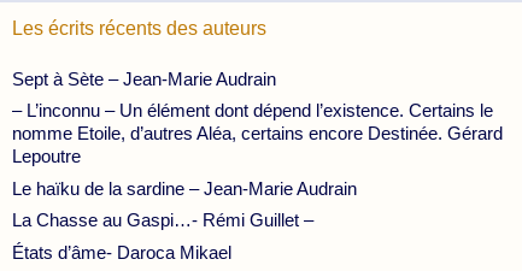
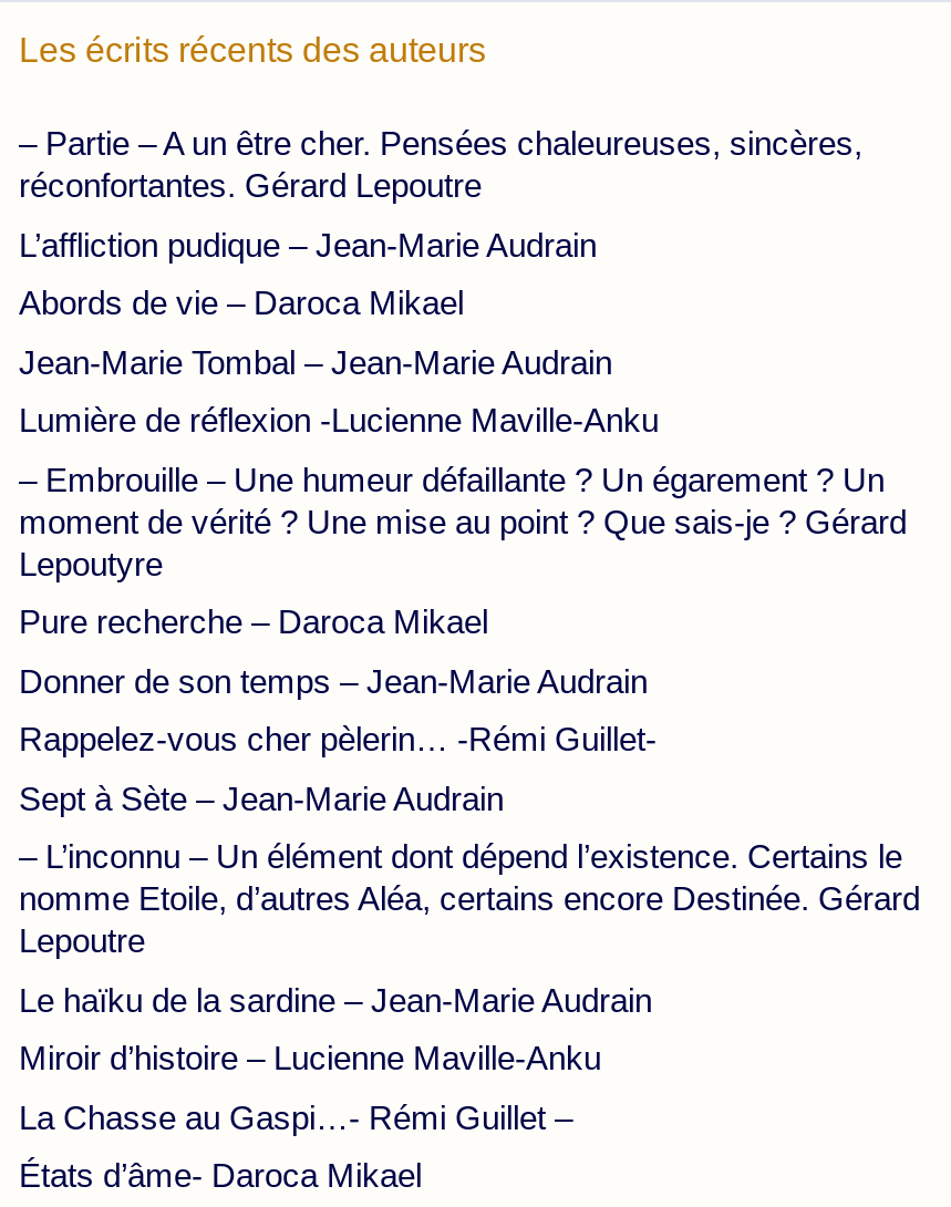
+ – Partie – A un être cher. Pensées chaleureuses, sincères,
+ réconfortantes. Gérard Lepoutre
+ L’affliction pudique – Jean-Marie Audrain
+ Abords de vie – Daroca Mikael
+ Jean-Marie Tombal – Jean-Marie Audrain
+ Lumière de réflexion -Lucienne Maville-Anku
+ – Embrouille – Une humeur défaillante ? Un égarement ? Un
+ moment de vérité ? Une mise au point ? Que sais-je ? Gérard
+ Lepoutyre
+ Pure recherche – Daroca Mikael
+ Donner de son temps – Jean-Marie Audrain
+ Rappelez-vous cher pèlerin… -Rémi Guillet-

+ Miroir d’histoire – Lucienne Maville-Anku
